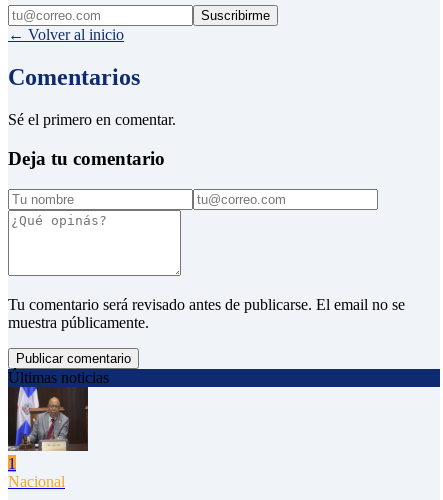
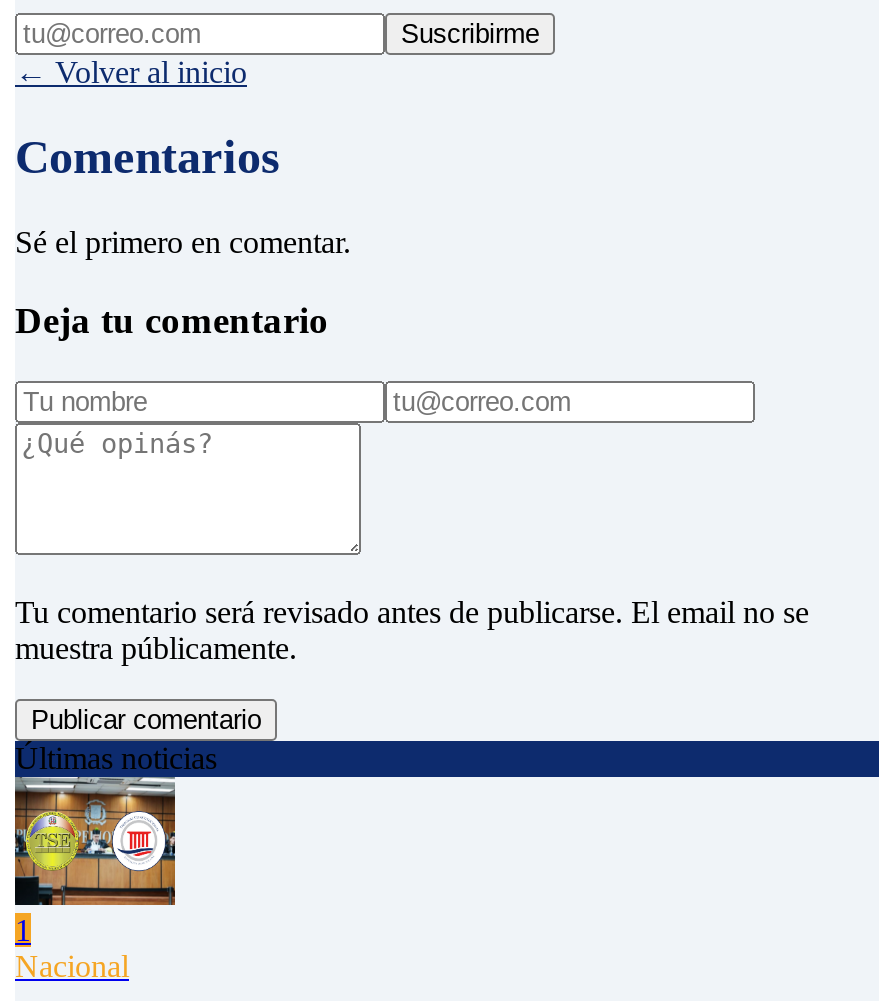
- [image]
+ [image]
